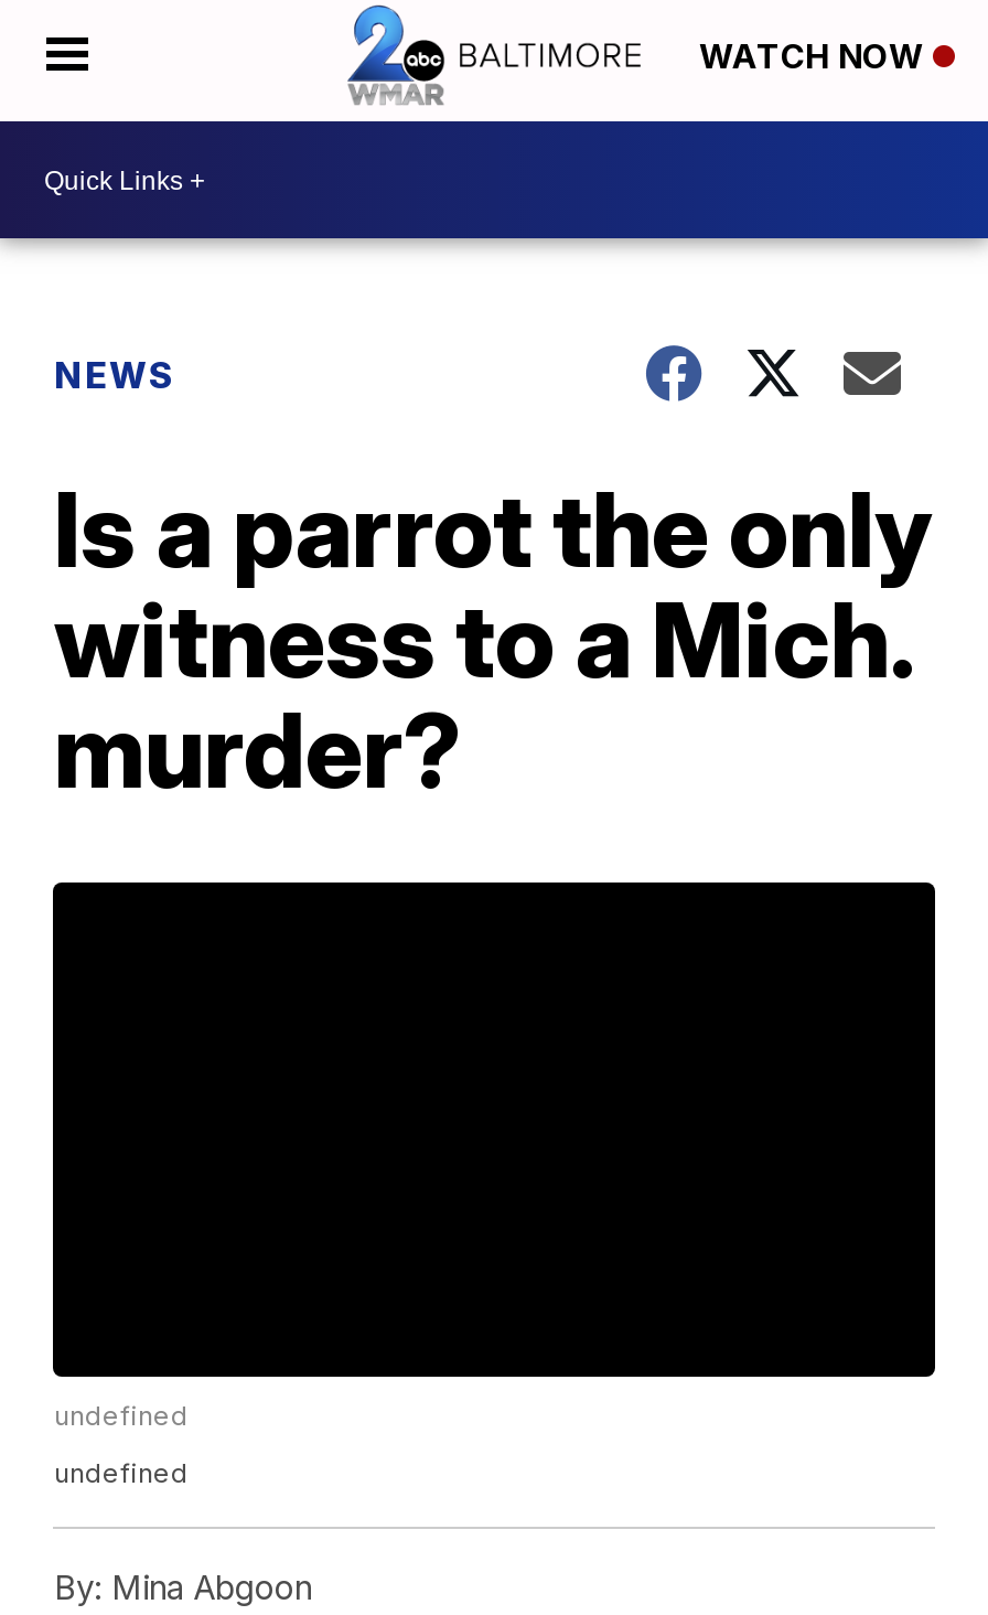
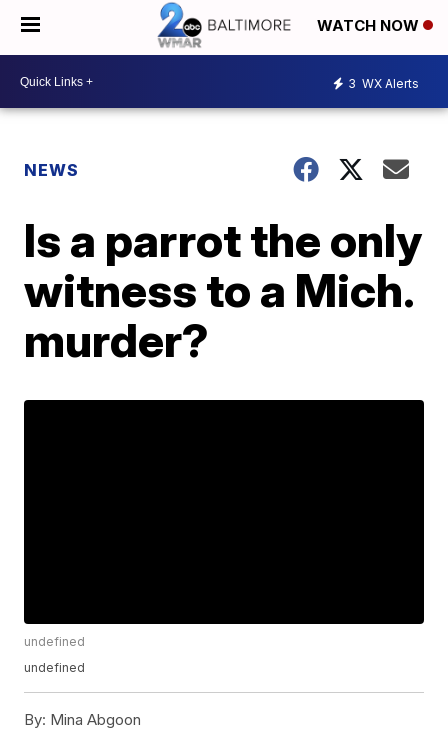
+ 3 WX Alerts
